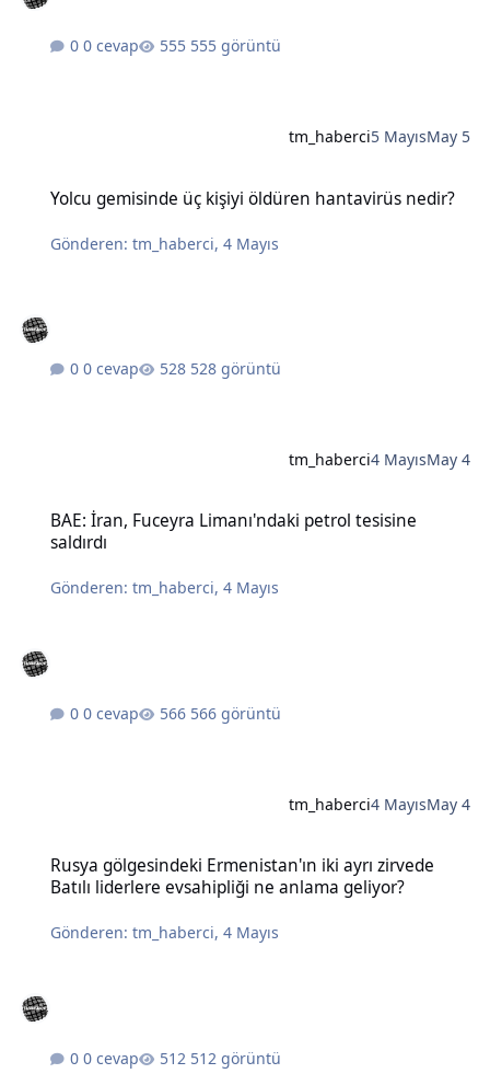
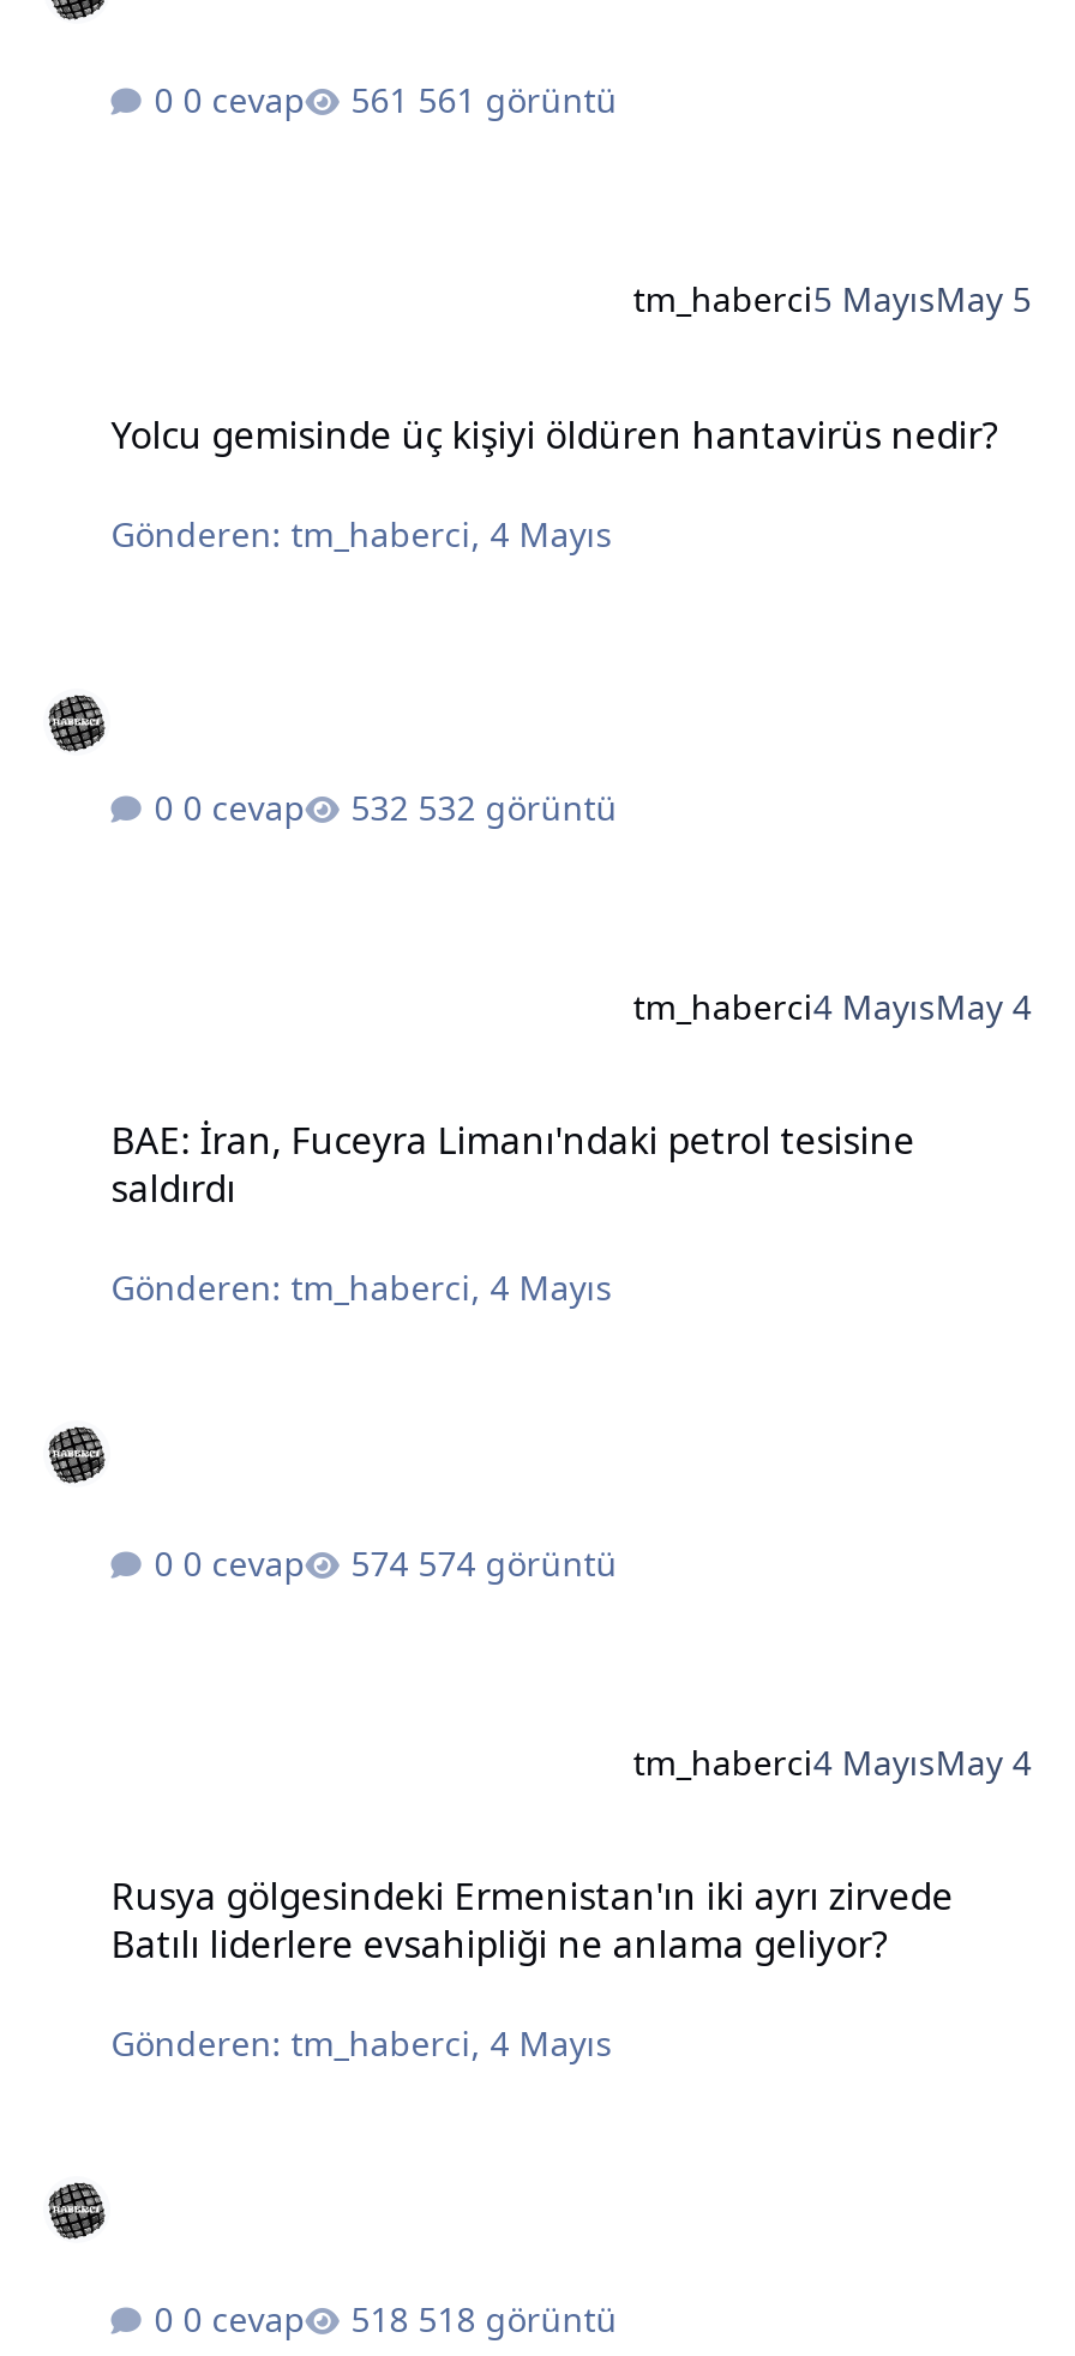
- 555 görüntü
+ 561 görüntü

- 528 görüntü
+ 532 görüntü

- 566 görüntü
+ 574 görüntü

- 512 görüntü
+ 518 görüntü
